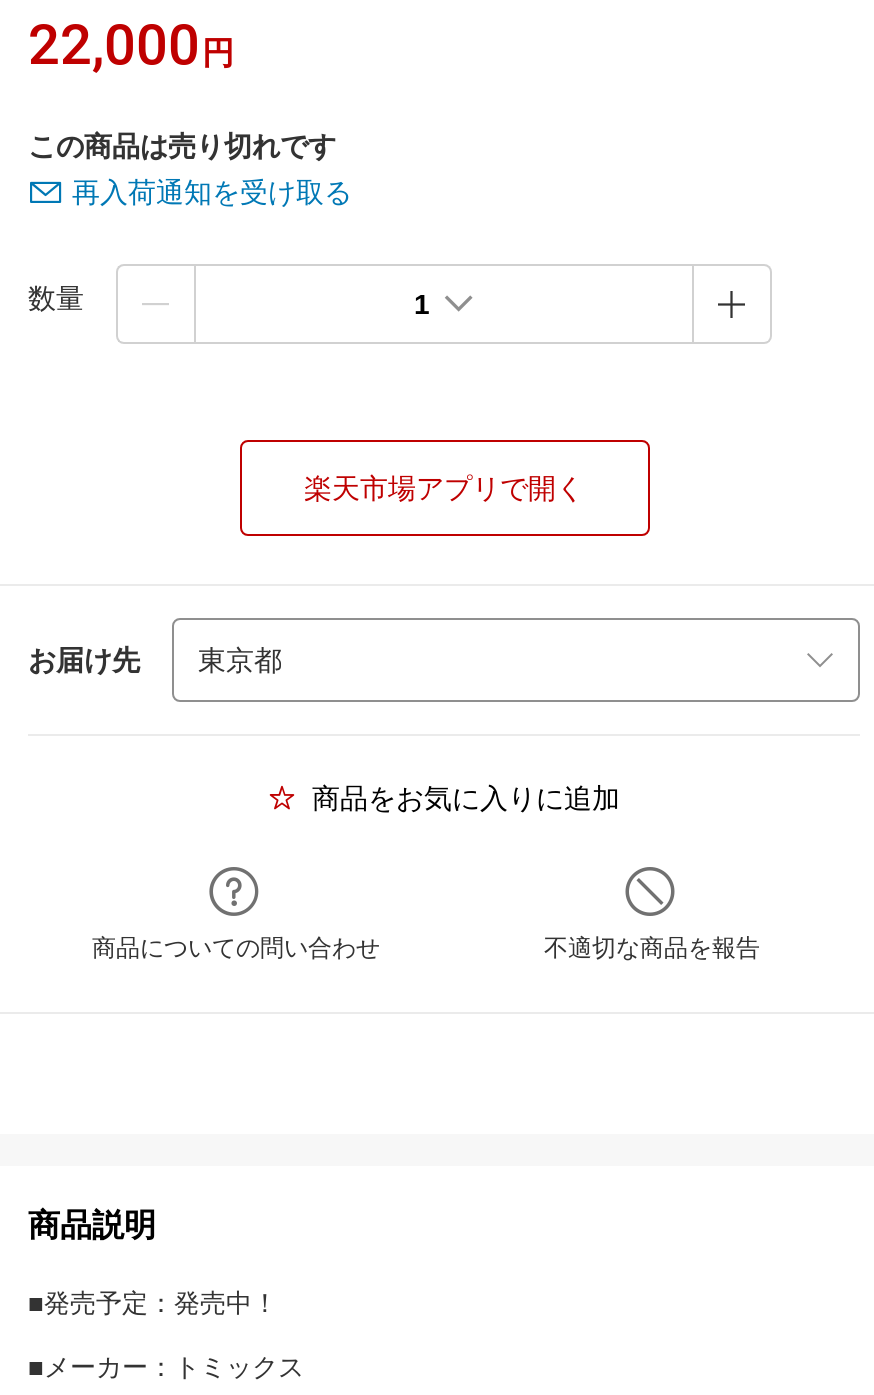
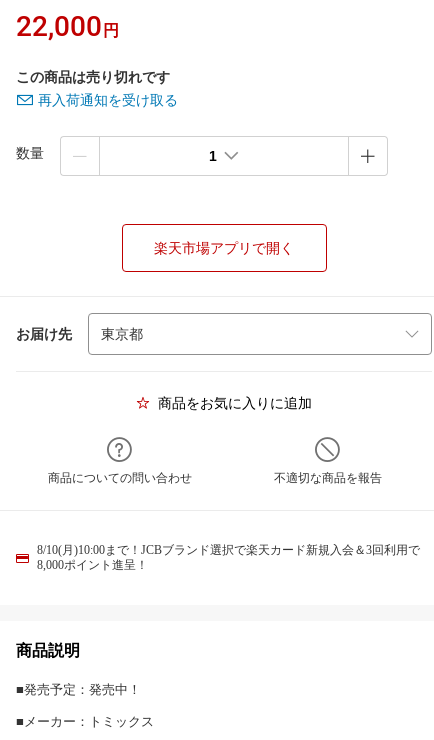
+ 8/10(月)10:00まで！JCBブランド選択で楽天カード新規入会＆3回利用で
+ 8,000ポイント進呈！
